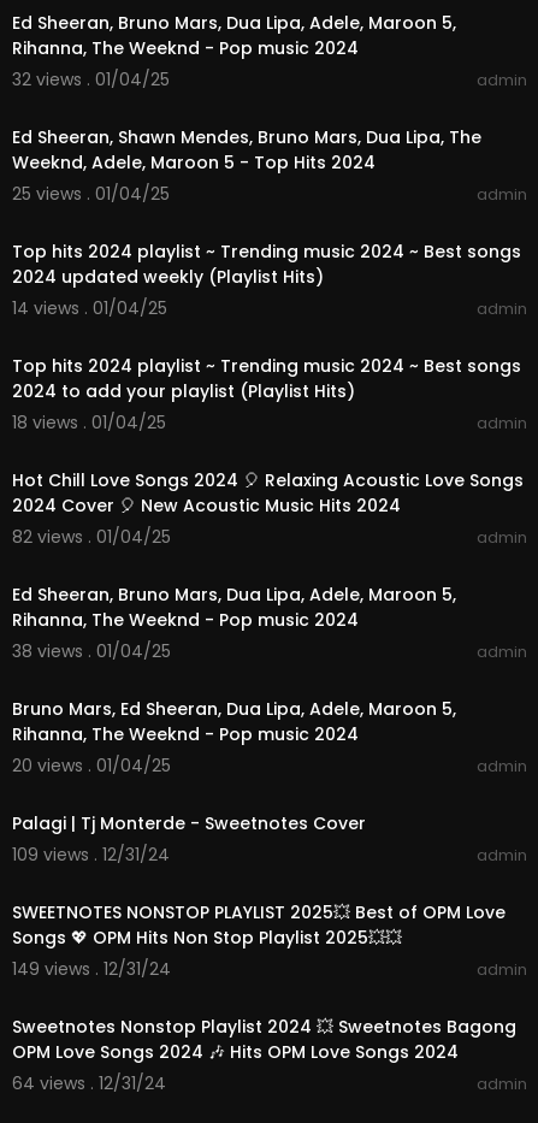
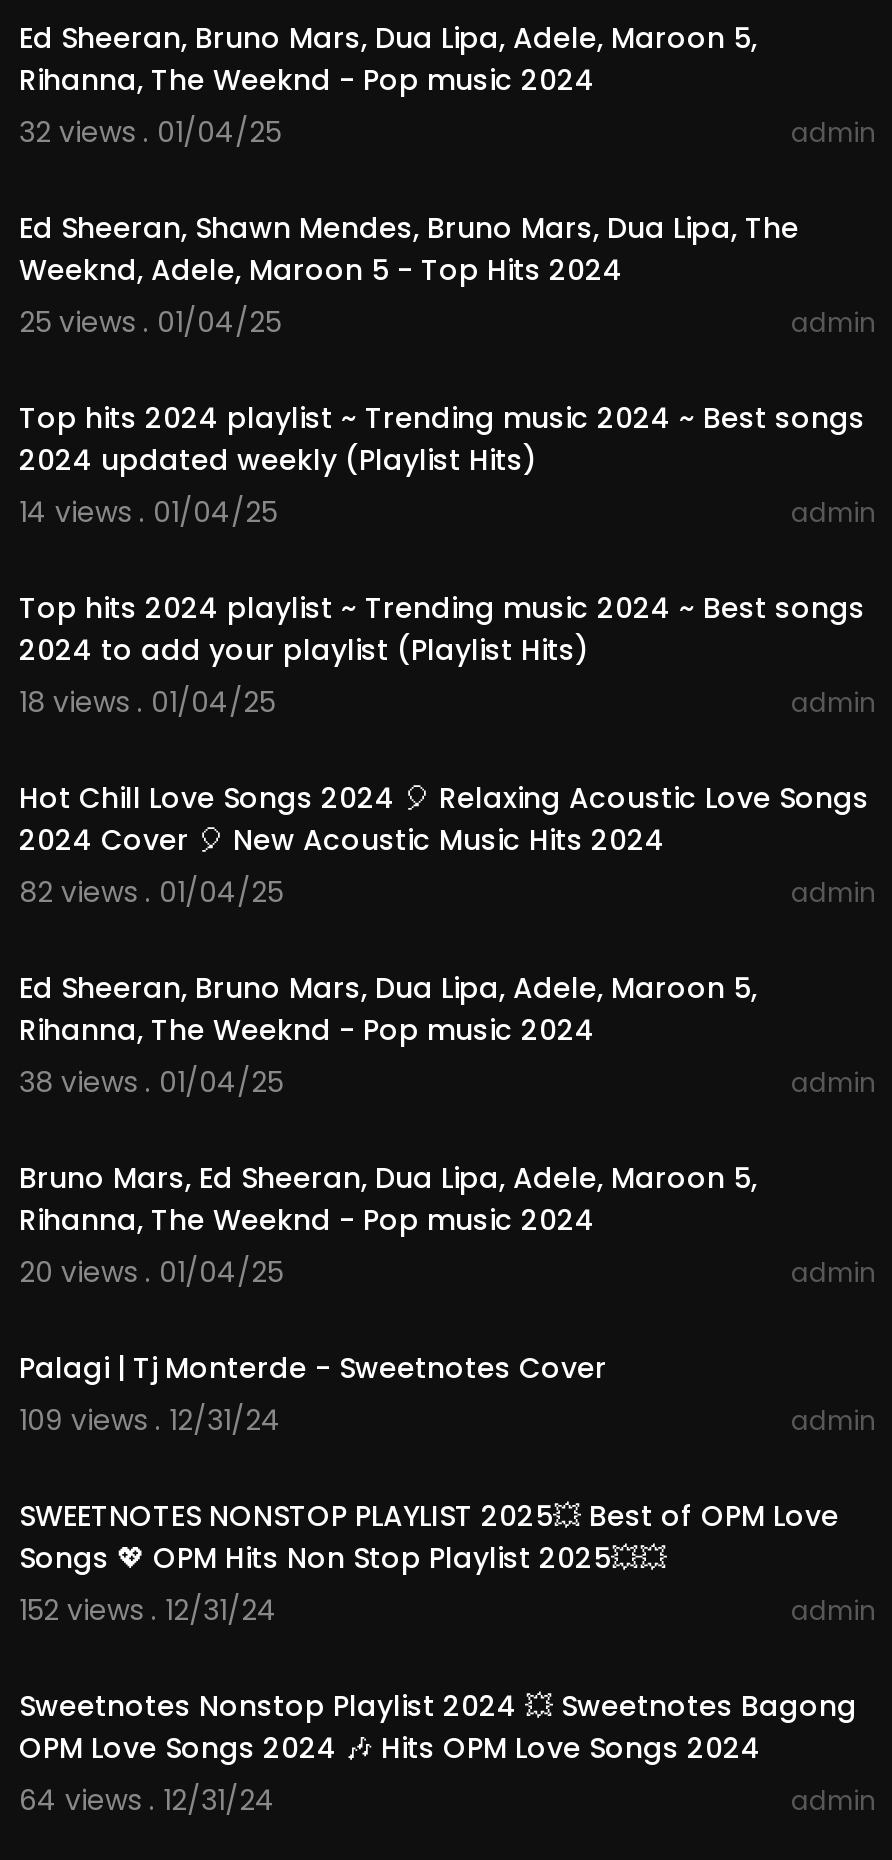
- 149 views . 12/31/24
+ 152 views . 12/31/24
